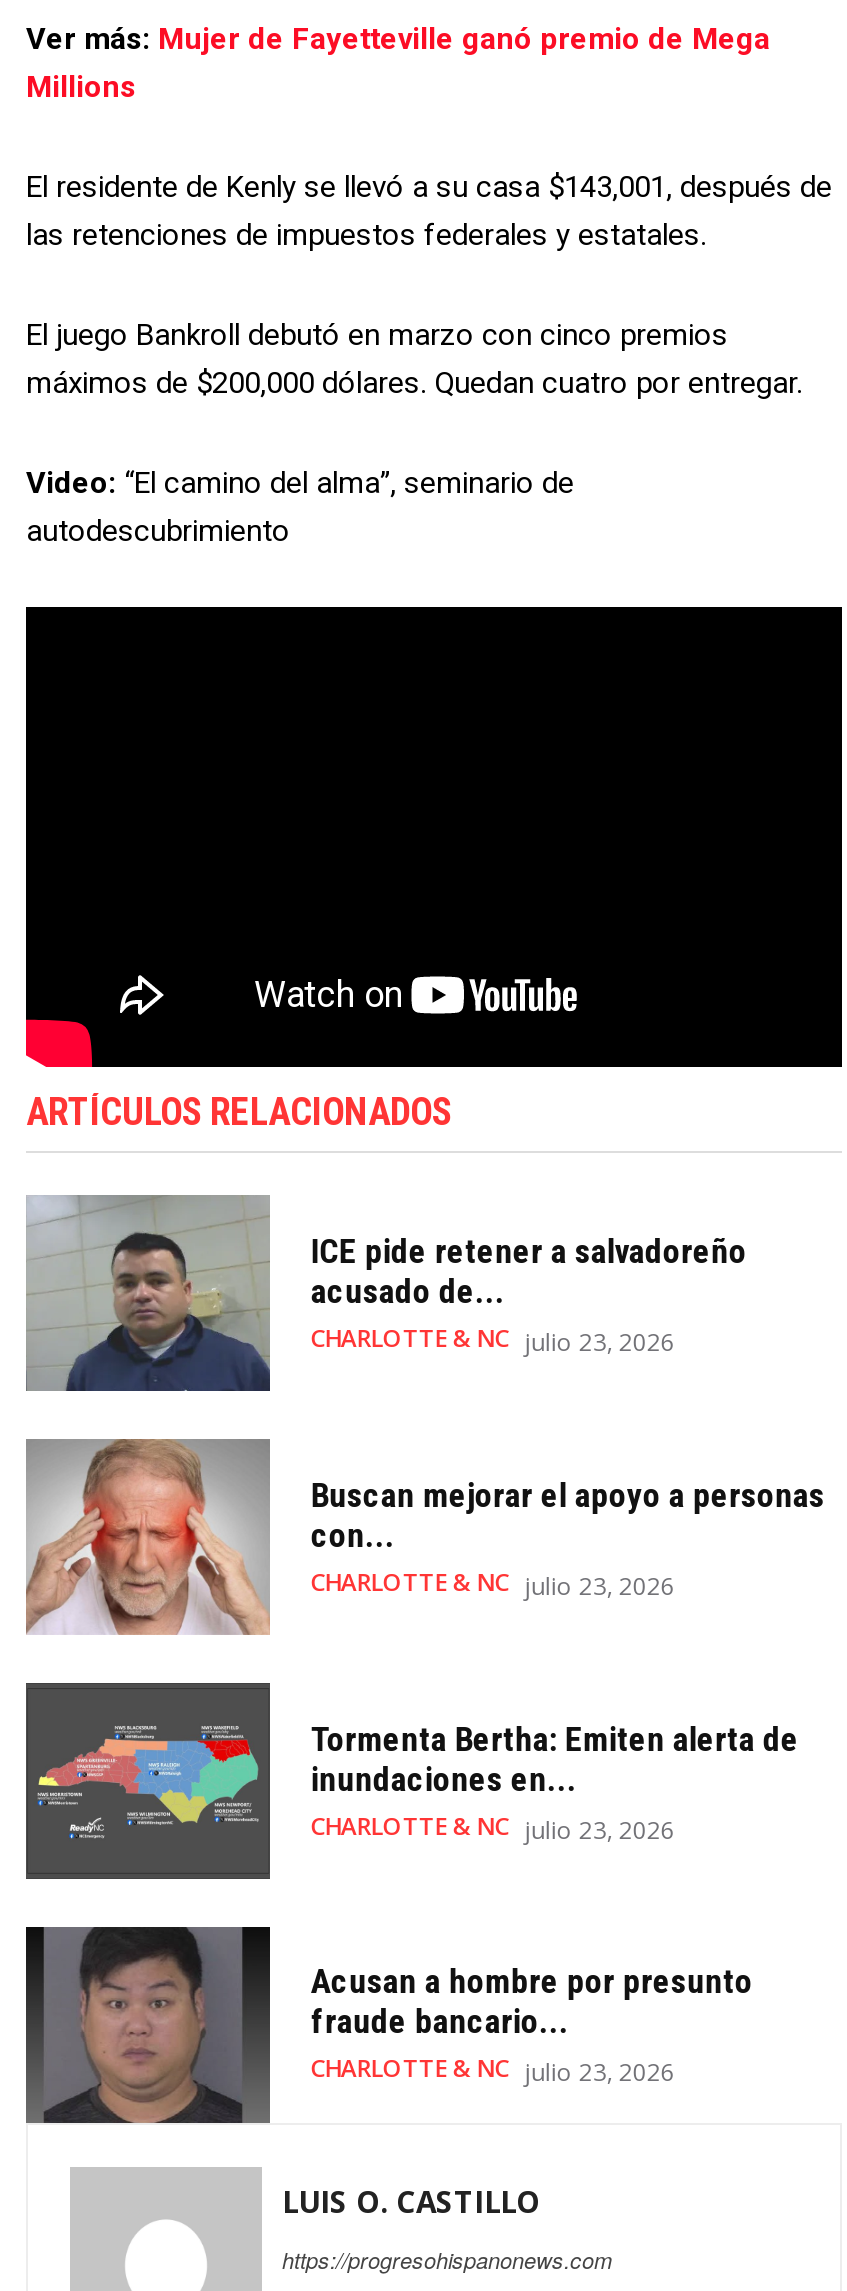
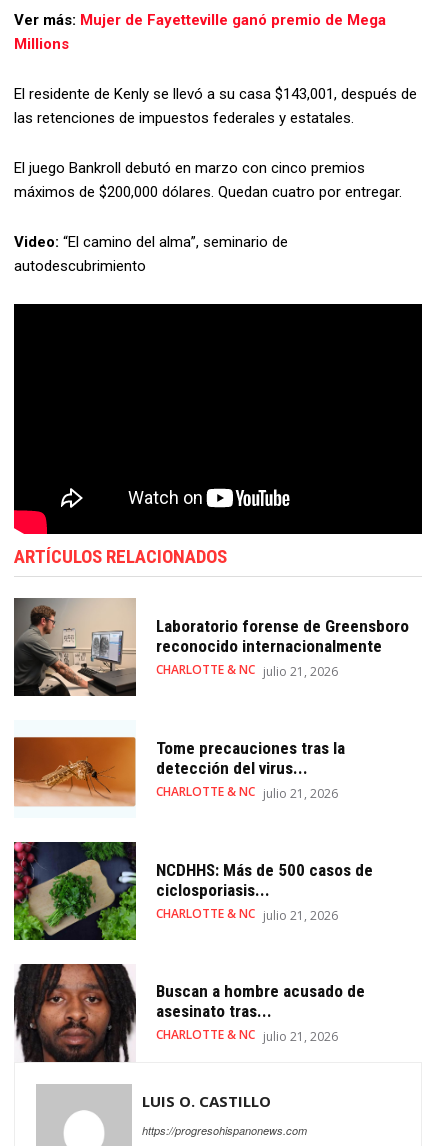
- [image]
- ICE pide retener a salvadoreño
- acusado de...
- CHARLOTTE & NC julio 23, 2026
+ [image]
+ Laboratorio forense de Greensboro
+ reconocido internacionalmente
+ CHARLOTTE & NC julio 21, 2026

- [image]
- Buscan mejorar el apoyo a personas
- con...
- CHARLOTTE & NC julio 23, 2026
+ [image]
+ Tome precauciones tras la
+ detección del virus...
+ CHARLOTTE & NC julio 21, 2026

- [image]
- Tormenta Bertha: Emiten alerta de
- inundaciones en...
- CHARLOTTE & NC julio 23, 2026
+ [image]
+ NCDHHS: Más de 500 casos de
+ ciclosporiasis...
+ CHARLOTTE & NC julio 21, 2026

- [image]
- Acusan a hombre por presunto
- fraude bancario...
- CHARLOTTE & NC julio 23, 2026
+ [image]
+ Buscan a hombre acusado de
+ asesinato tras...
+ CHARLOTTE & NC julio 21, 2026
